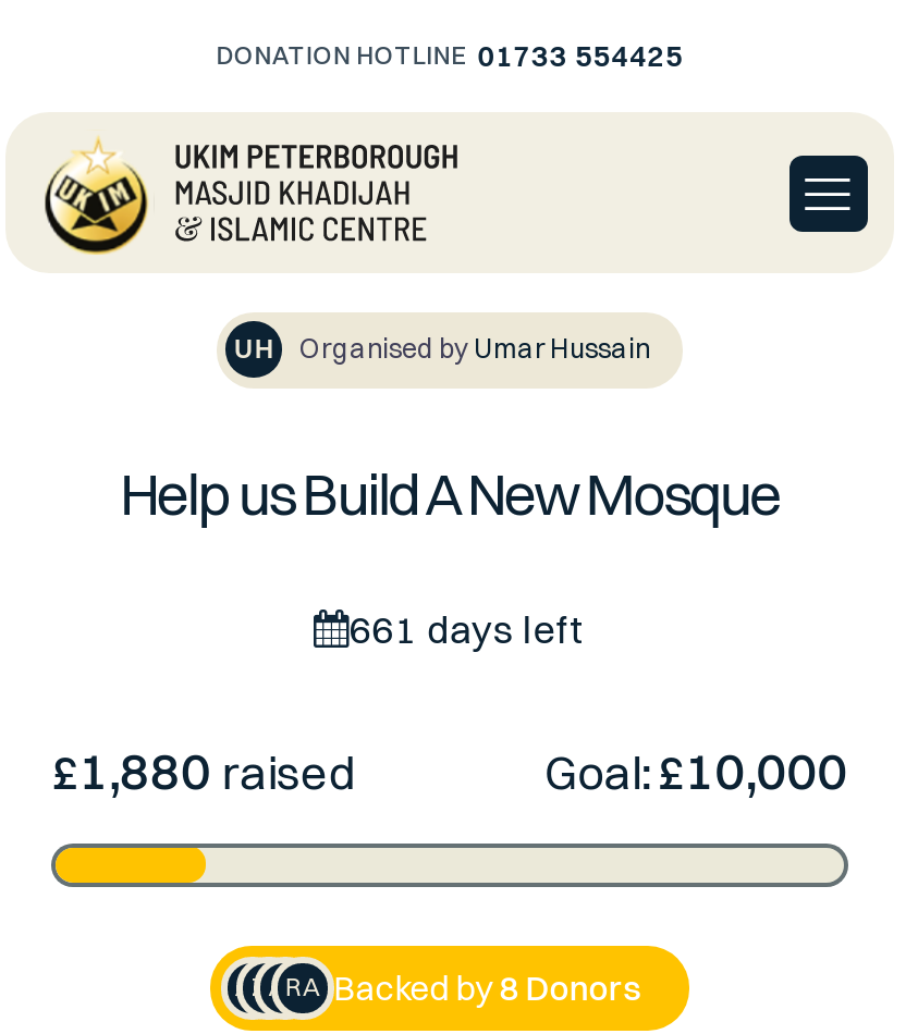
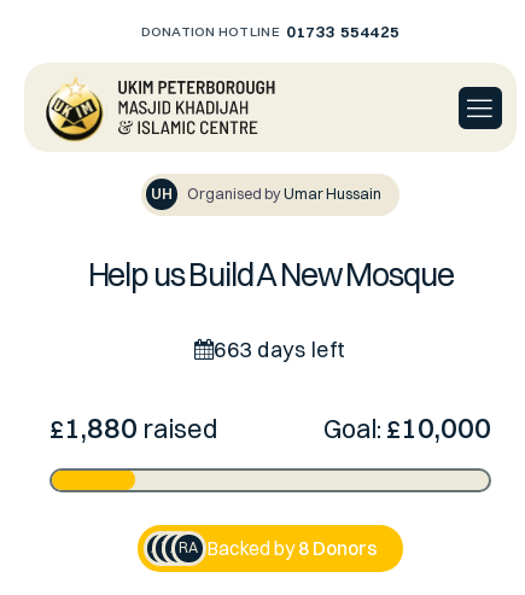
- 661 days left
+ 663 days left
